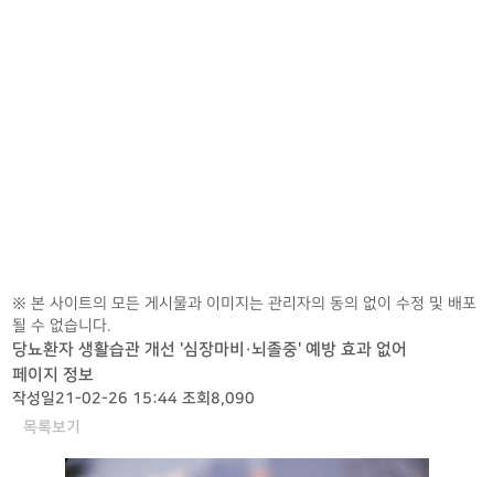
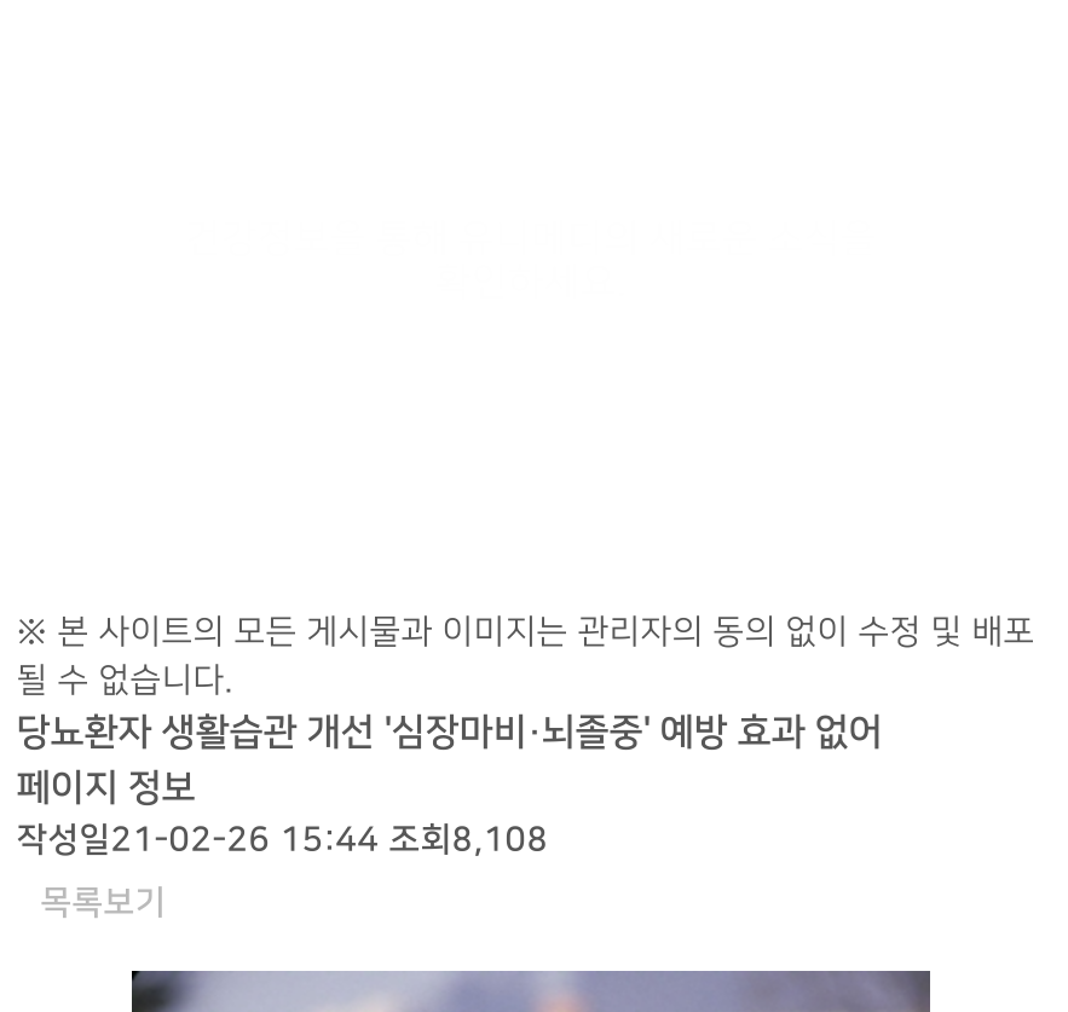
- 작성일21-02-26 15:44 조회8,090
+ 작성일21-02-26 15:44 조회8,108
